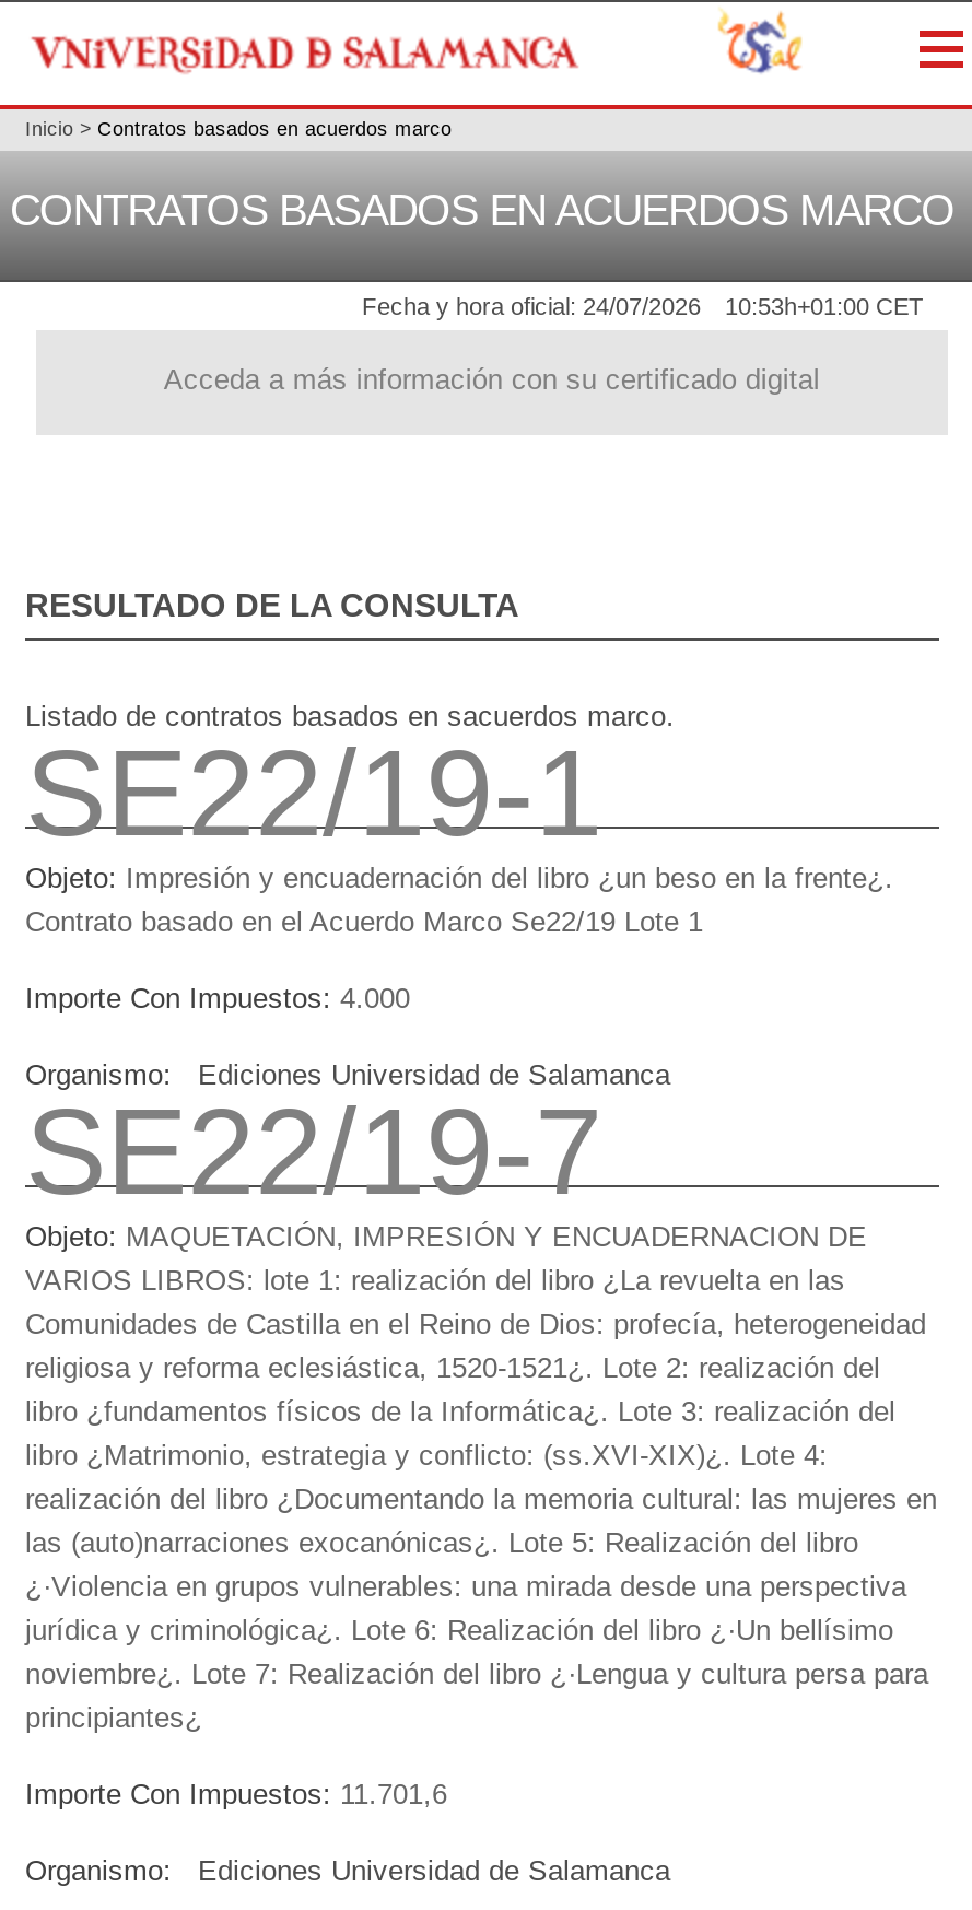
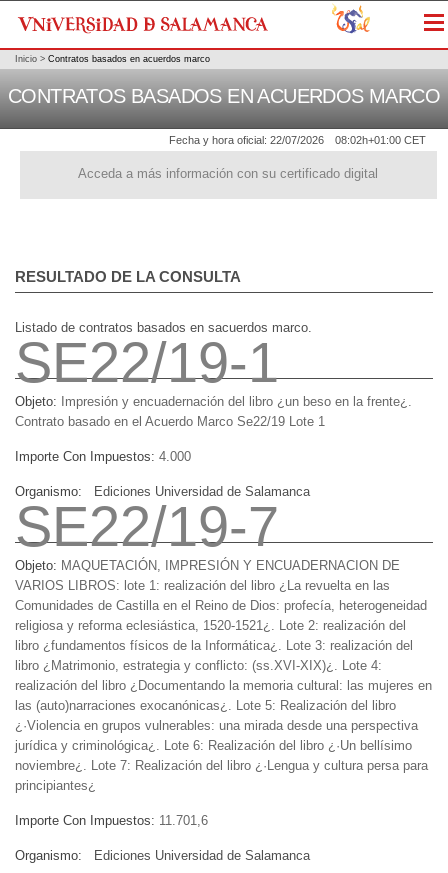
- Fecha y hora oficial: 24/07/2026
+ Fecha y hora oficial: 22/07/2026

- 10:53h+01:00 CET
+ 08:02h+01:00 CET
